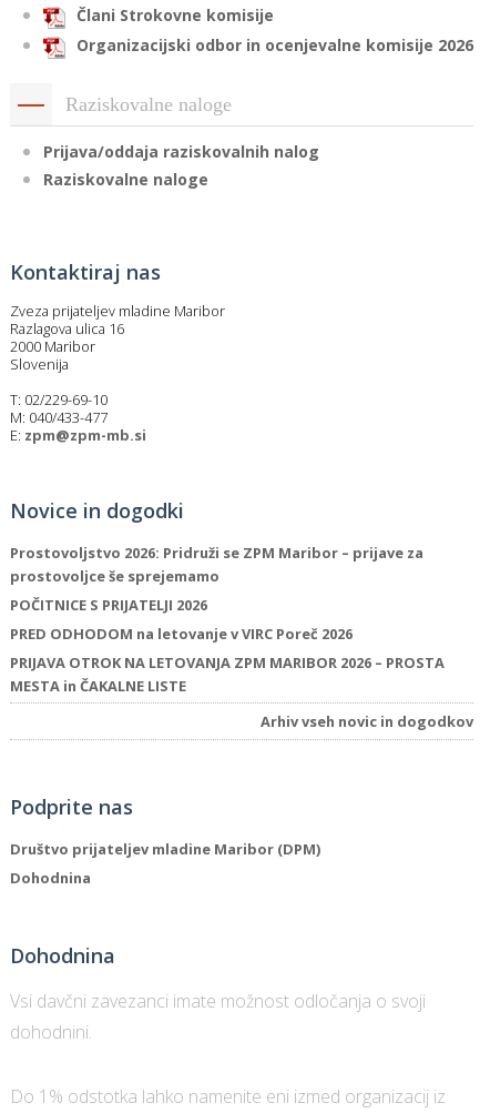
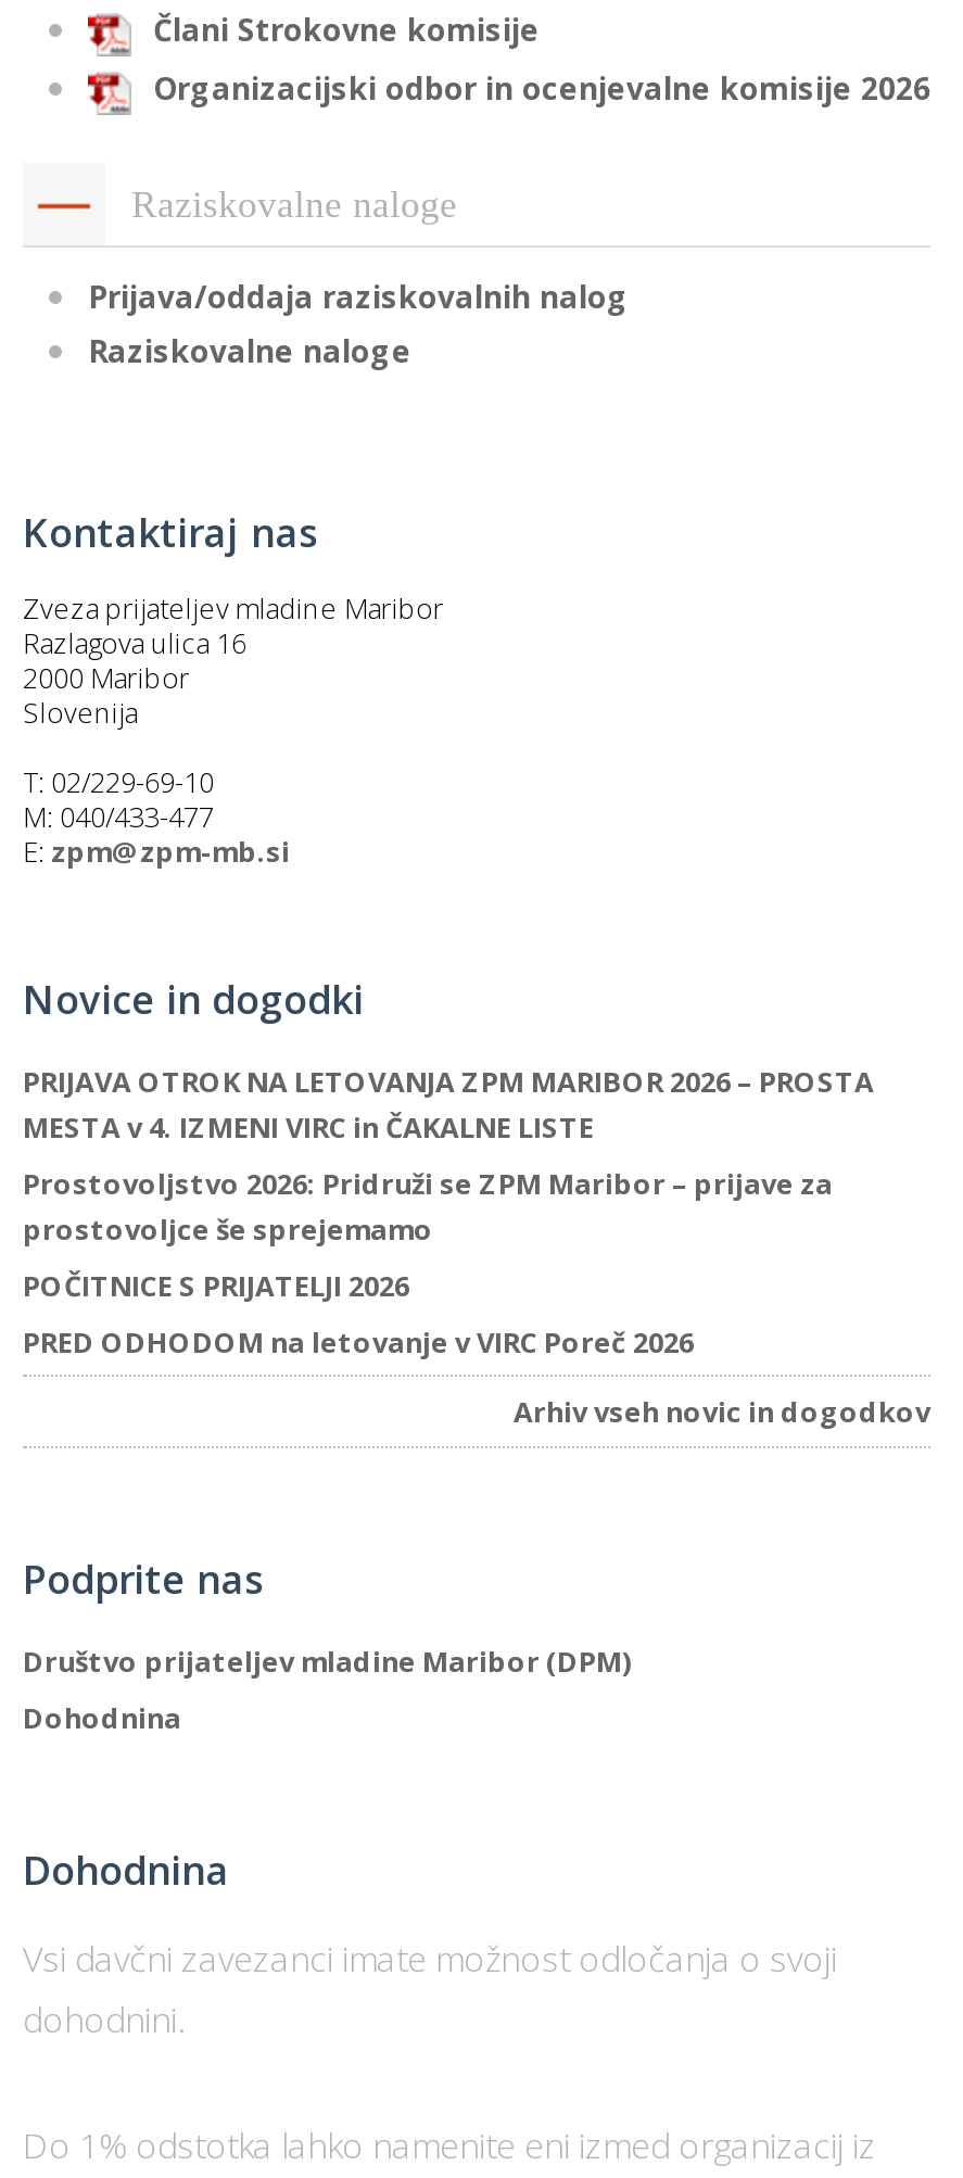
+ MESTA v 4. IZMENI VIRC in ČAKALNE LISTE

moved down: Prostovoljstvo 2026: Pridruži se ZPM Maribor – prijave za | prostovoljce še sprejemamo | POČITNICE S PRIJATELJI 2026 | PRED ODHODOM na letovanje v VIRC Poreč 2026

moved up: PRIJAVA OTROK NA LETOVANJA ZPM MARIBOR 2026 – PROSTA

- MESTA in ČAKALNE LISTE
